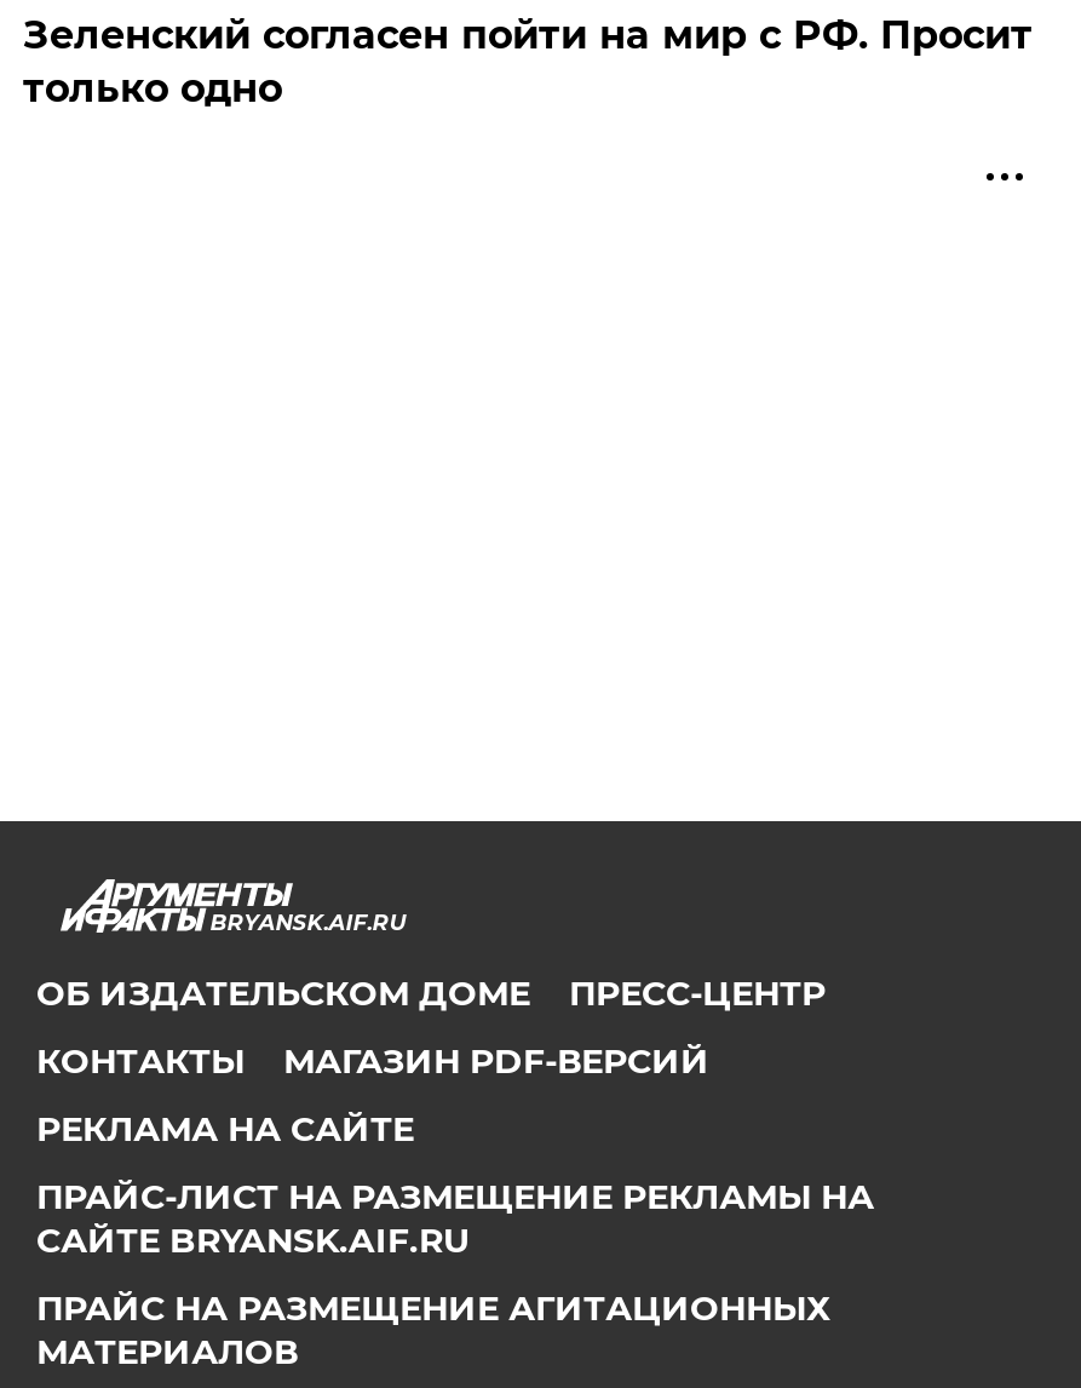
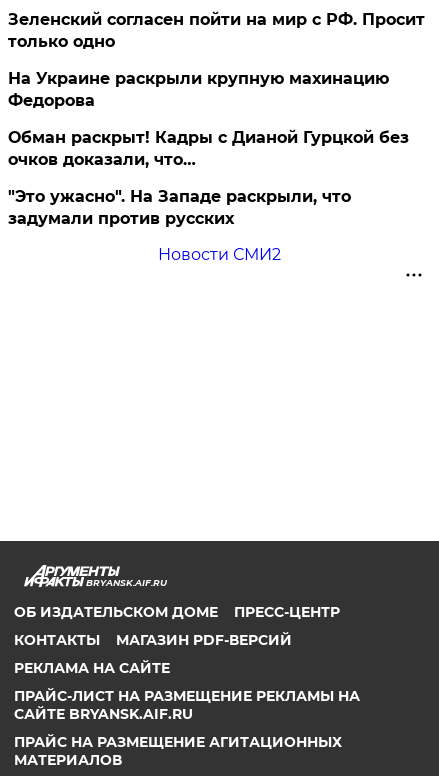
+ На Украине раскрыли крупную махинацию
+ Федорова
+ Обман раскрыт! Кадры с Дианой Гурцкой без
+ очков доказали, что…
+ "Это ужасно". На Западе раскрыли, что
+ задумали против русских
+ Новости СМИ2
